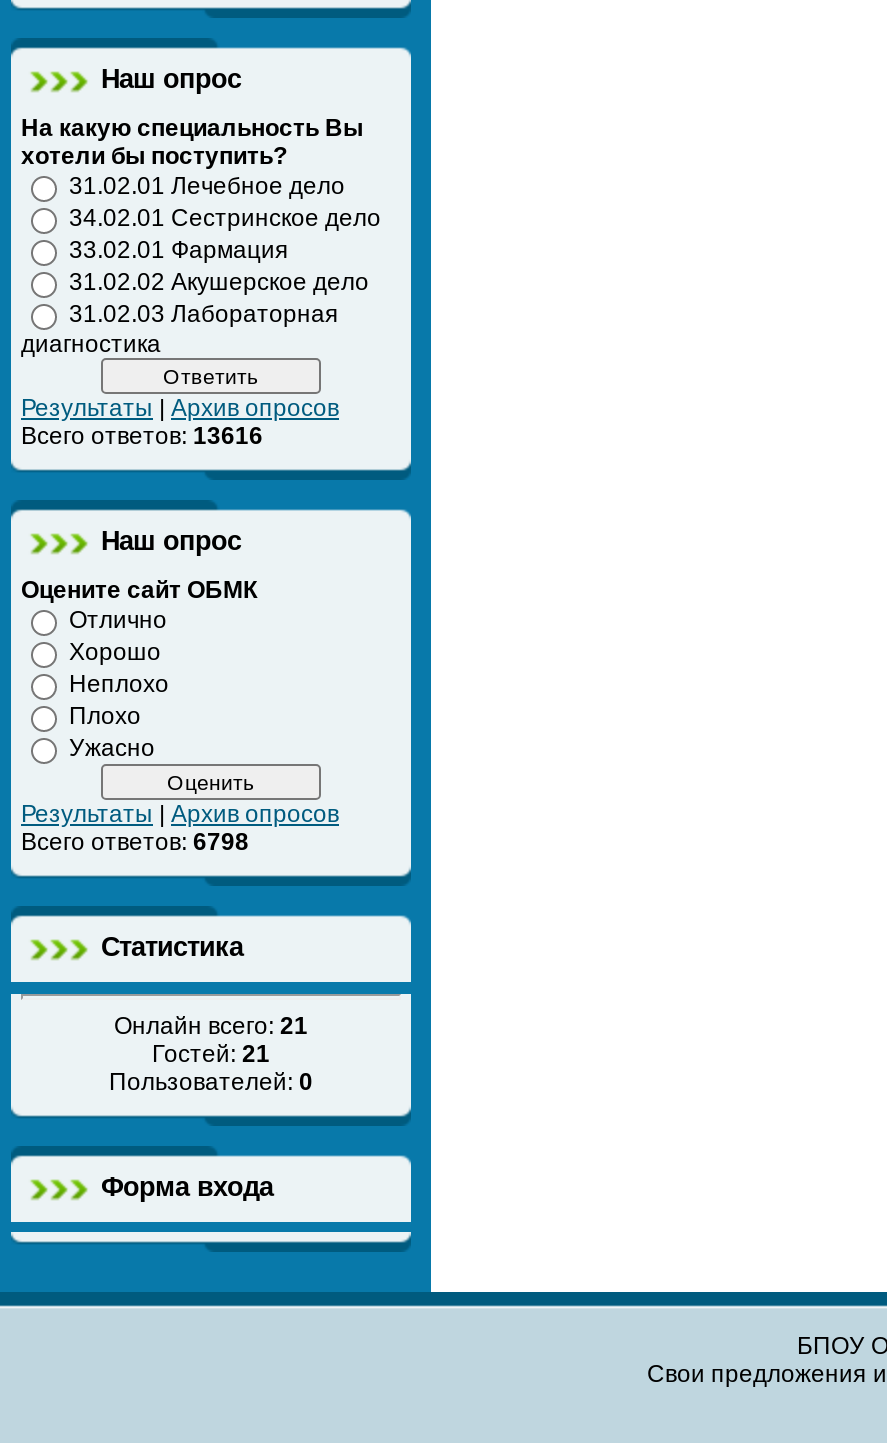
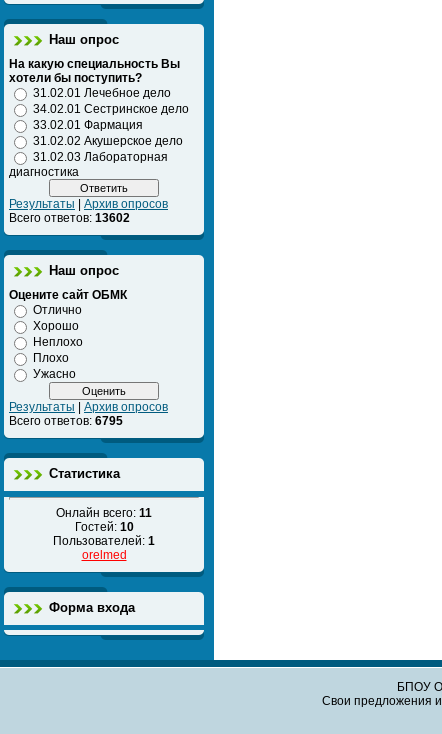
- Всего ответов:13616
+ Всего ответов:13602

- Всего ответов:6798
+ Всего ответов:6795

- Онлайн всего: 21
- Гостей: 21
- Пользователей: 0
+ Онлайн всего: 11
+ Гостей: 10
+ Пользователей: 1
+ orelmed
